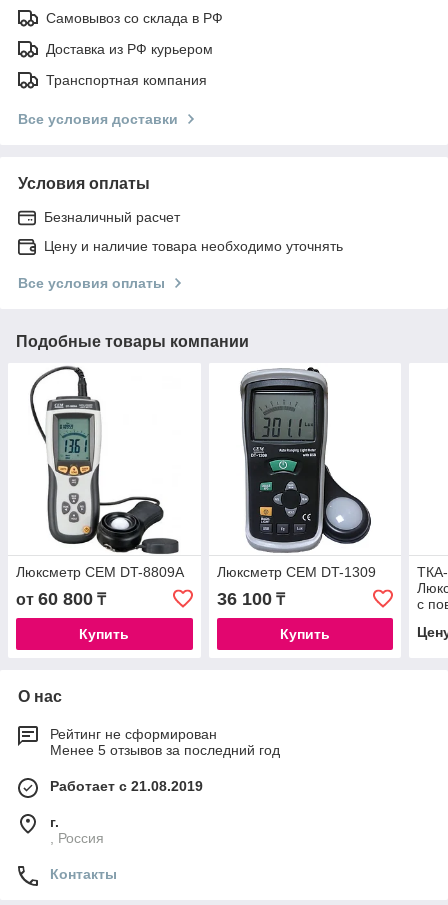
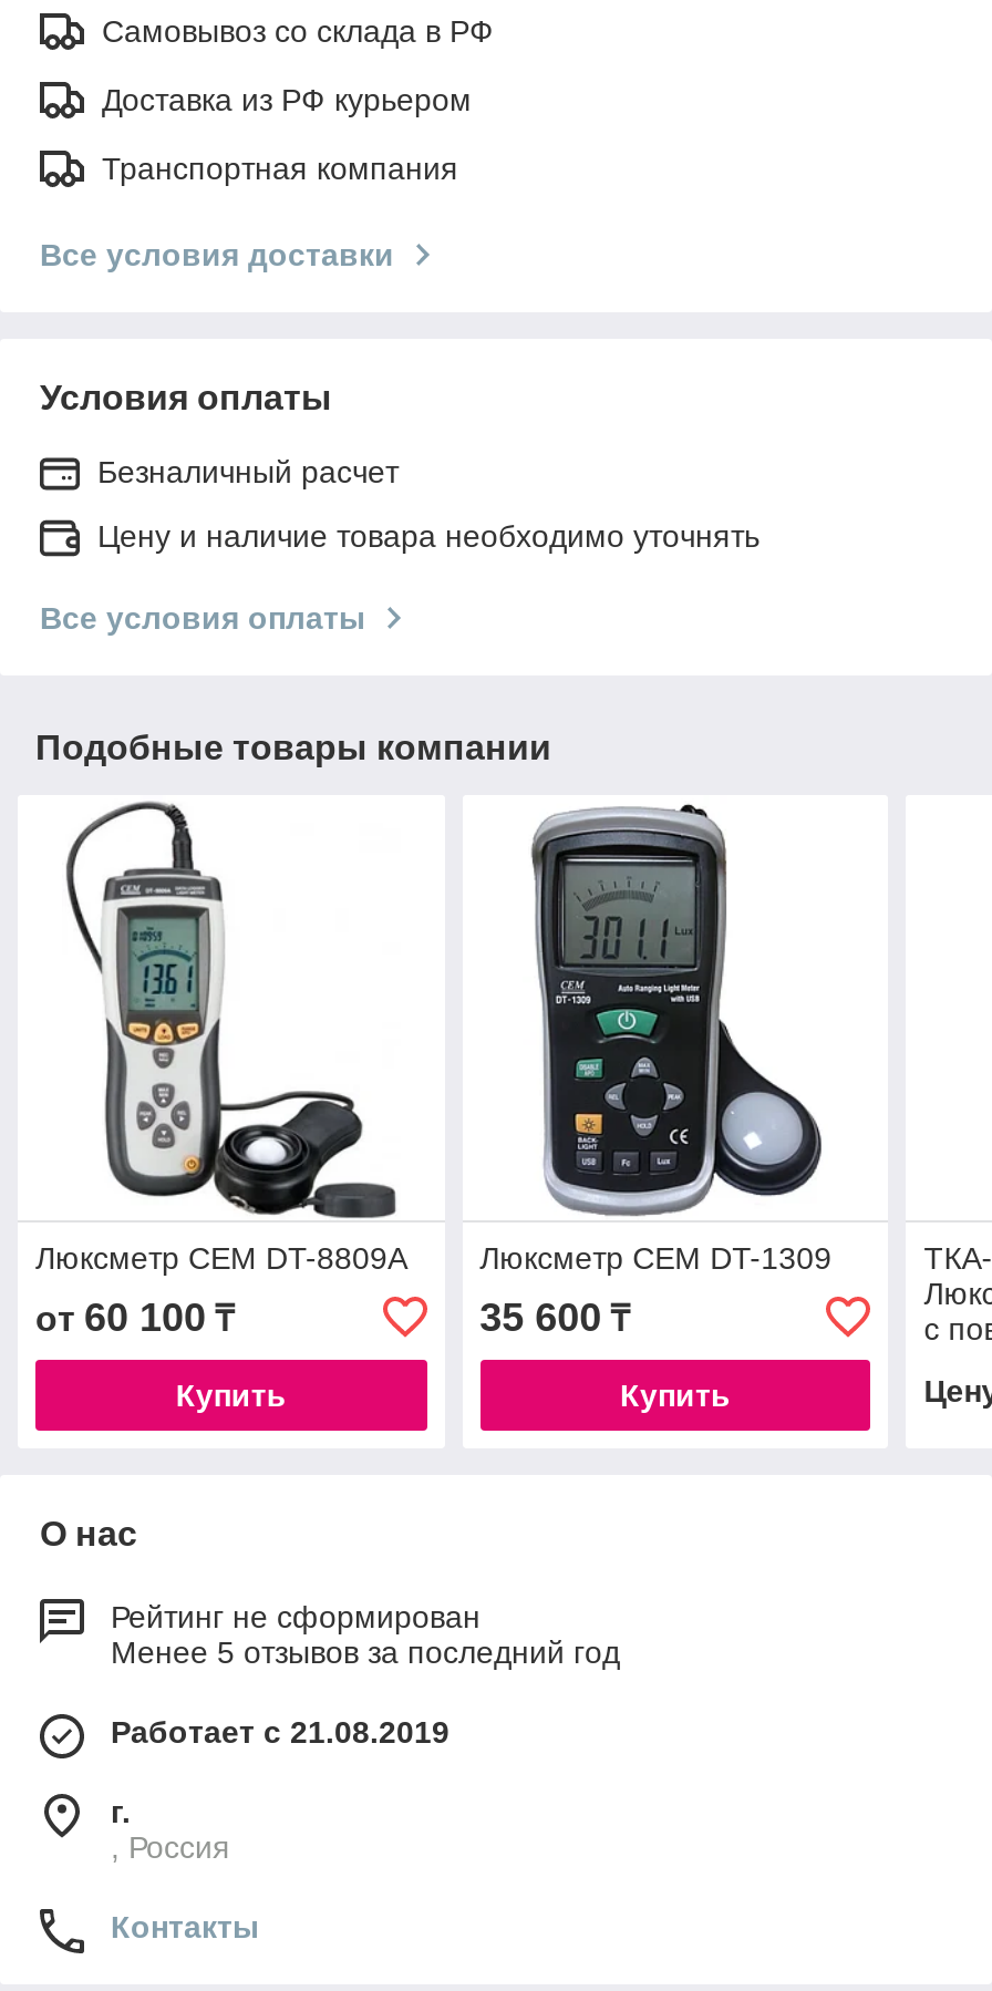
- от 60 800 ₸
+ от 60 100 ₸

- 36 100 ₸
+ 35 600 ₸
